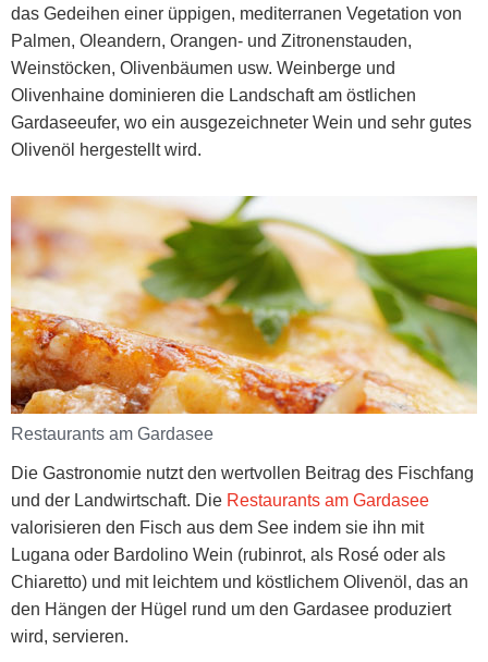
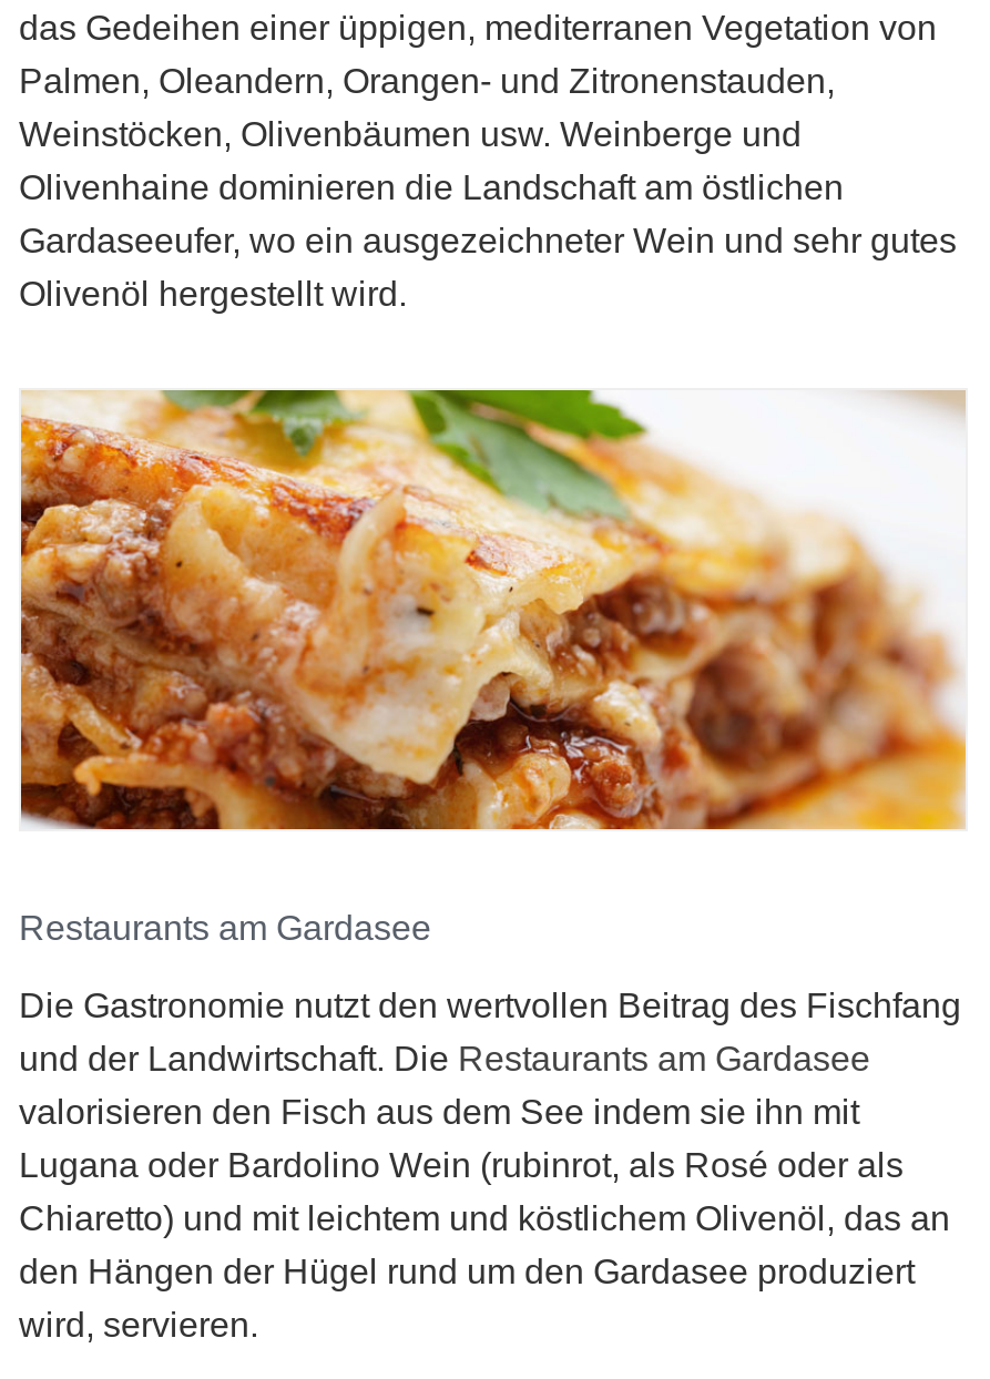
- [image]
+ [image]
